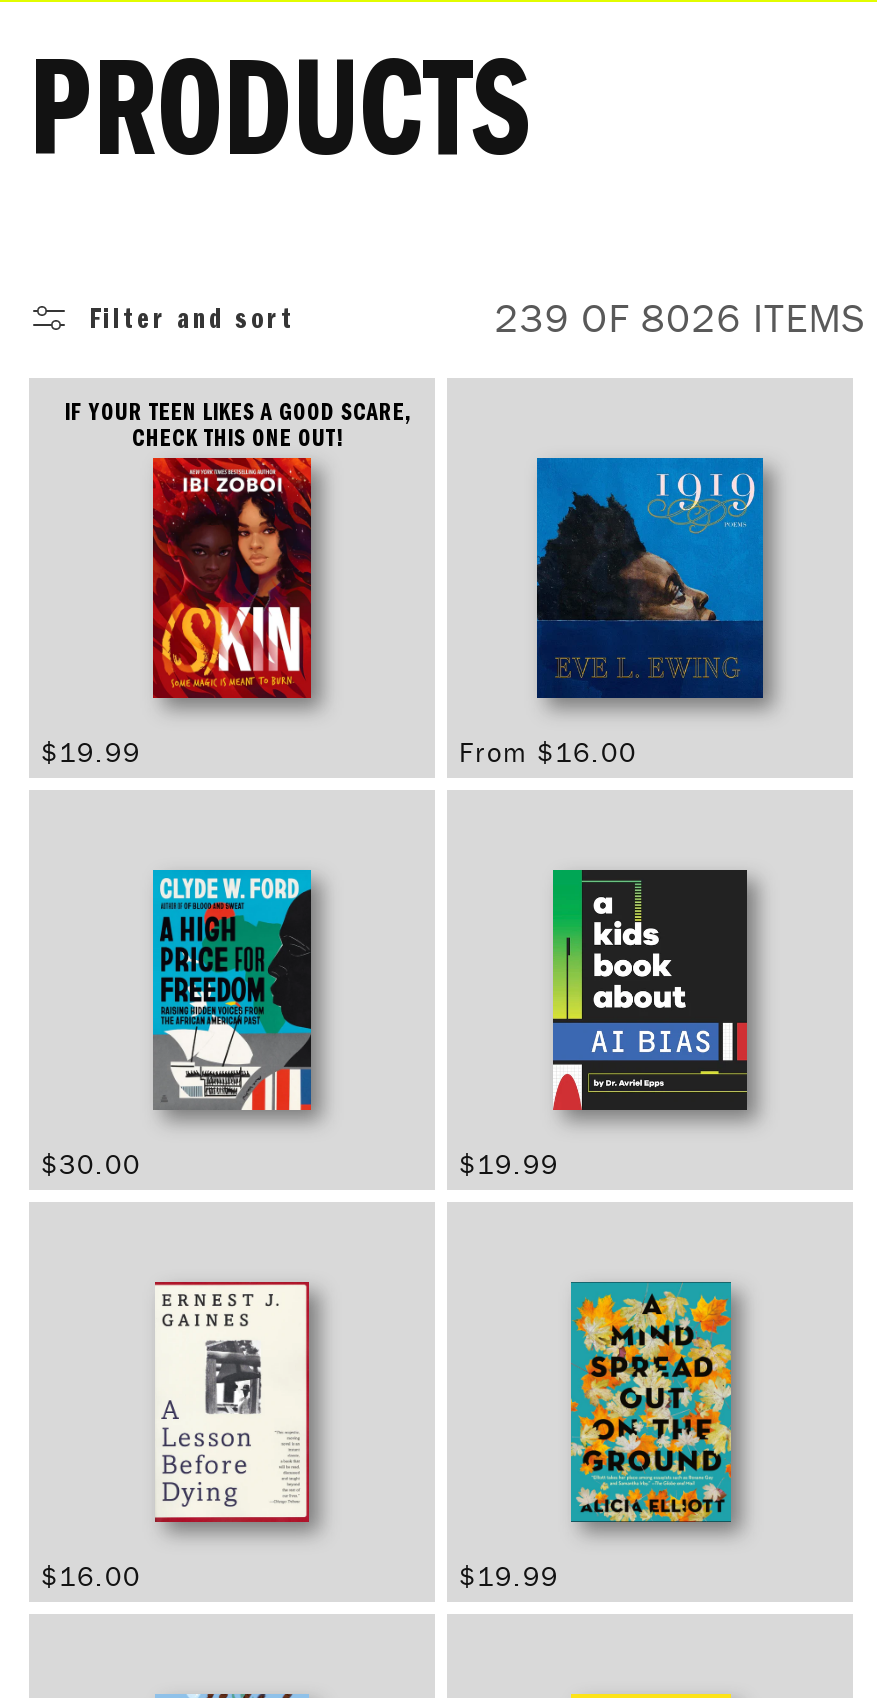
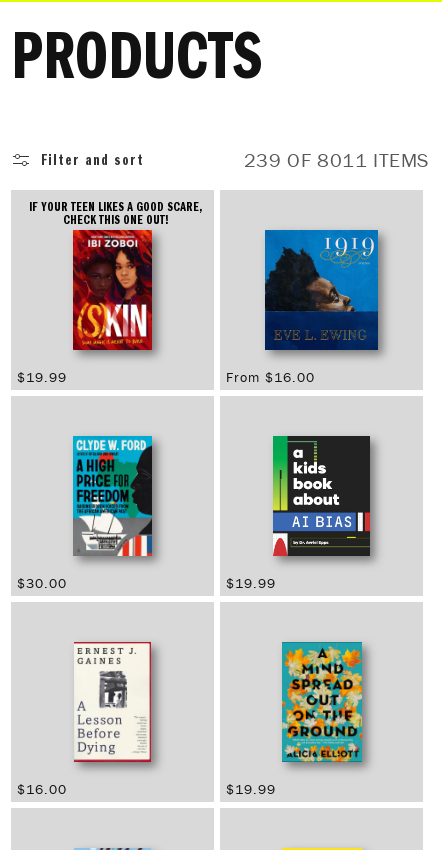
- 239 OF 8026 ITEMS
+ 239 OF 8011 ITEMS
